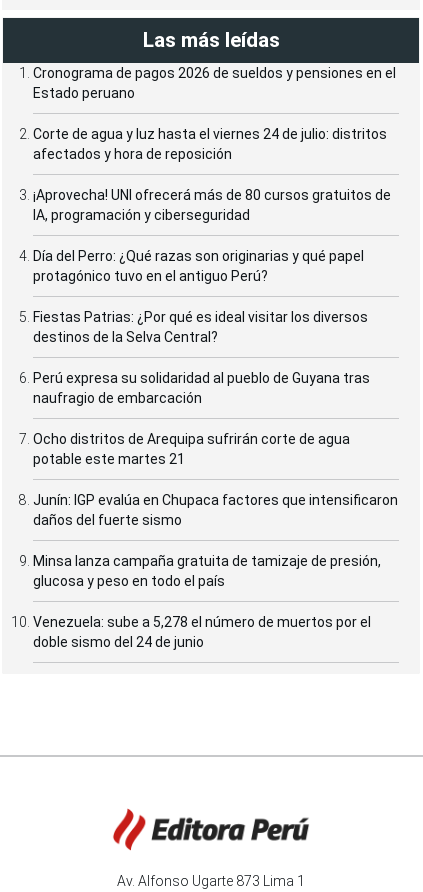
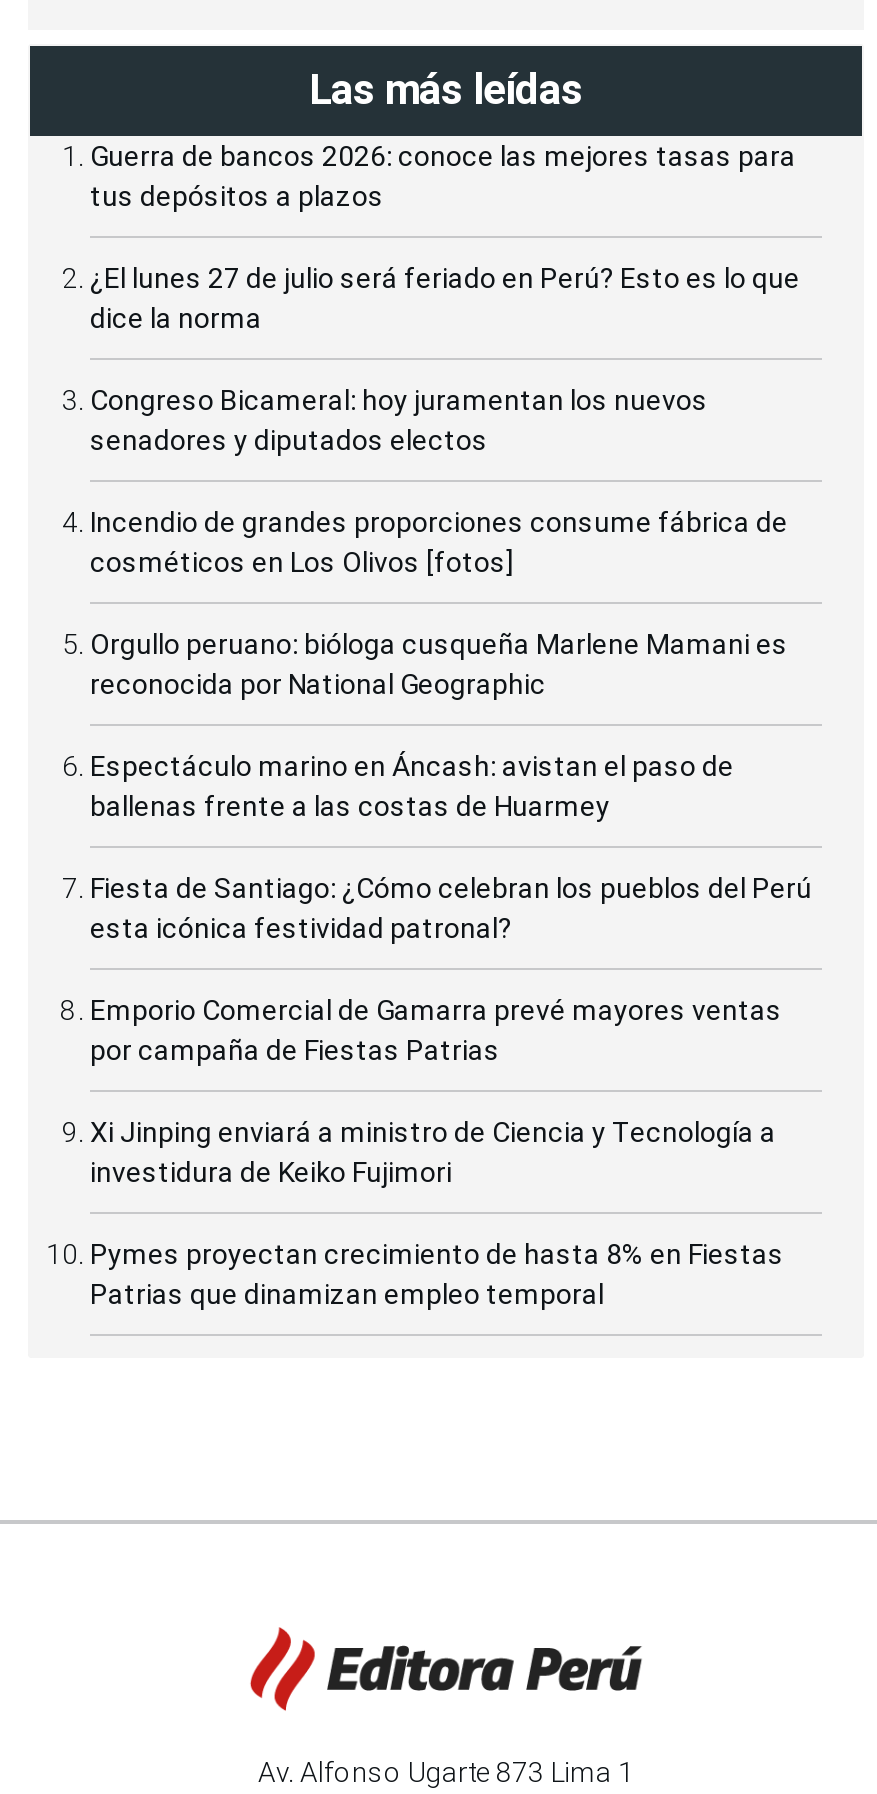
- Cronograma de pagos 2026 de sueldos y pensiones en el
- Estado peruano
+ Guerra de bancos 2026: conoce las mejores tasas para
+ tus depósitos a plazos

- Corte de agua y luz hasta el viernes 24 de julio: distritos
- afectados y hora de reposición
+ ¿El lunes 27 de julio será feriado en Perú? Esto es lo que
+ dice la norma

- ¡Aprovecha! UNI ofrecerá más de 80 cursos gratuitos de
- IA, programación y ciberseguridad
+ Congreso Bicameral: hoy juramentan los nuevos
+ senadores y diputados electos

- Día del Perro: ¿Qué razas son originarias y qué papel
- protagónico tuvo en el antiguo Perú?
+ Incendio de grandes proporciones consume fábrica de
+ cosméticos en Los Olivos [fotos]

- Fiestas Patrias: ¿Por qué es ideal visitar los diversos
- destinos de la Selva Central?
+ Orgullo peruano: bióloga cusqueña Marlene Mamani es
+ reconocida por National Geographic

- Perú expresa su solidaridad al pueblo de Guyana tras
- naufragio de embarcación
+ Espectáculo marino en Áncash: avistan el paso de
+ ballenas frente a las costas de Huarmey

- Ocho distritos de Arequipa sufrirán corte de agua
- potable este martes 21
+ Fiesta de Santiago: ¿Cómo celebran los pueblos del Perú
+ esta icónica festividad patronal?

- Junín: IGP evalúa en Chupaca factores que intensificaron
- daños del fuerte sismo
+ Emporio Comercial de Gamarra prevé mayores ventas
+ por campaña de Fiestas Patrias

- Minsa lanza campaña gratuita de tamizaje de presión,
- glucosa y peso en todo el país
+ Xi Jinping enviará a ministro de Ciencia y Tecnología a
+ investidura de Keiko Fujimori

- Venezuela: sube a 5,278 el número de muertos por el
- doble sismo del 24 de junio
+ Pymes proyectan crecimiento de hasta 8% en Fiestas
+ Patrias que dinamizan empleo temporal
